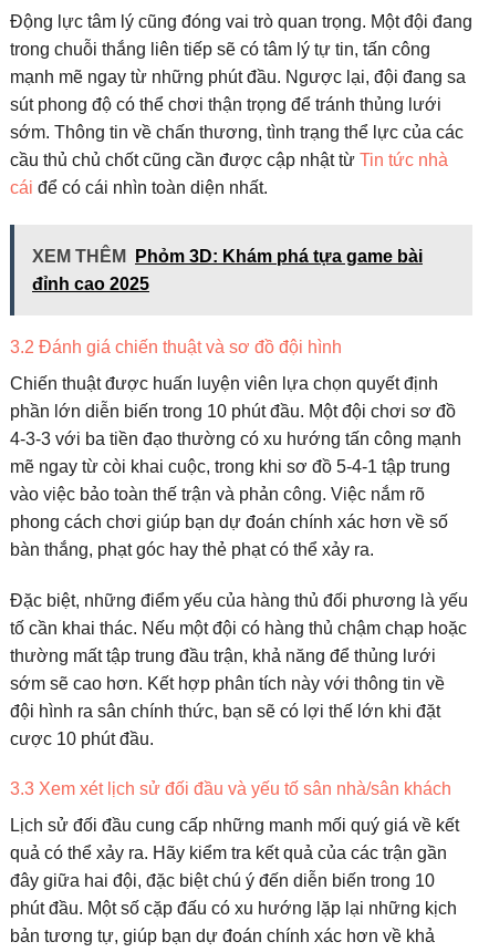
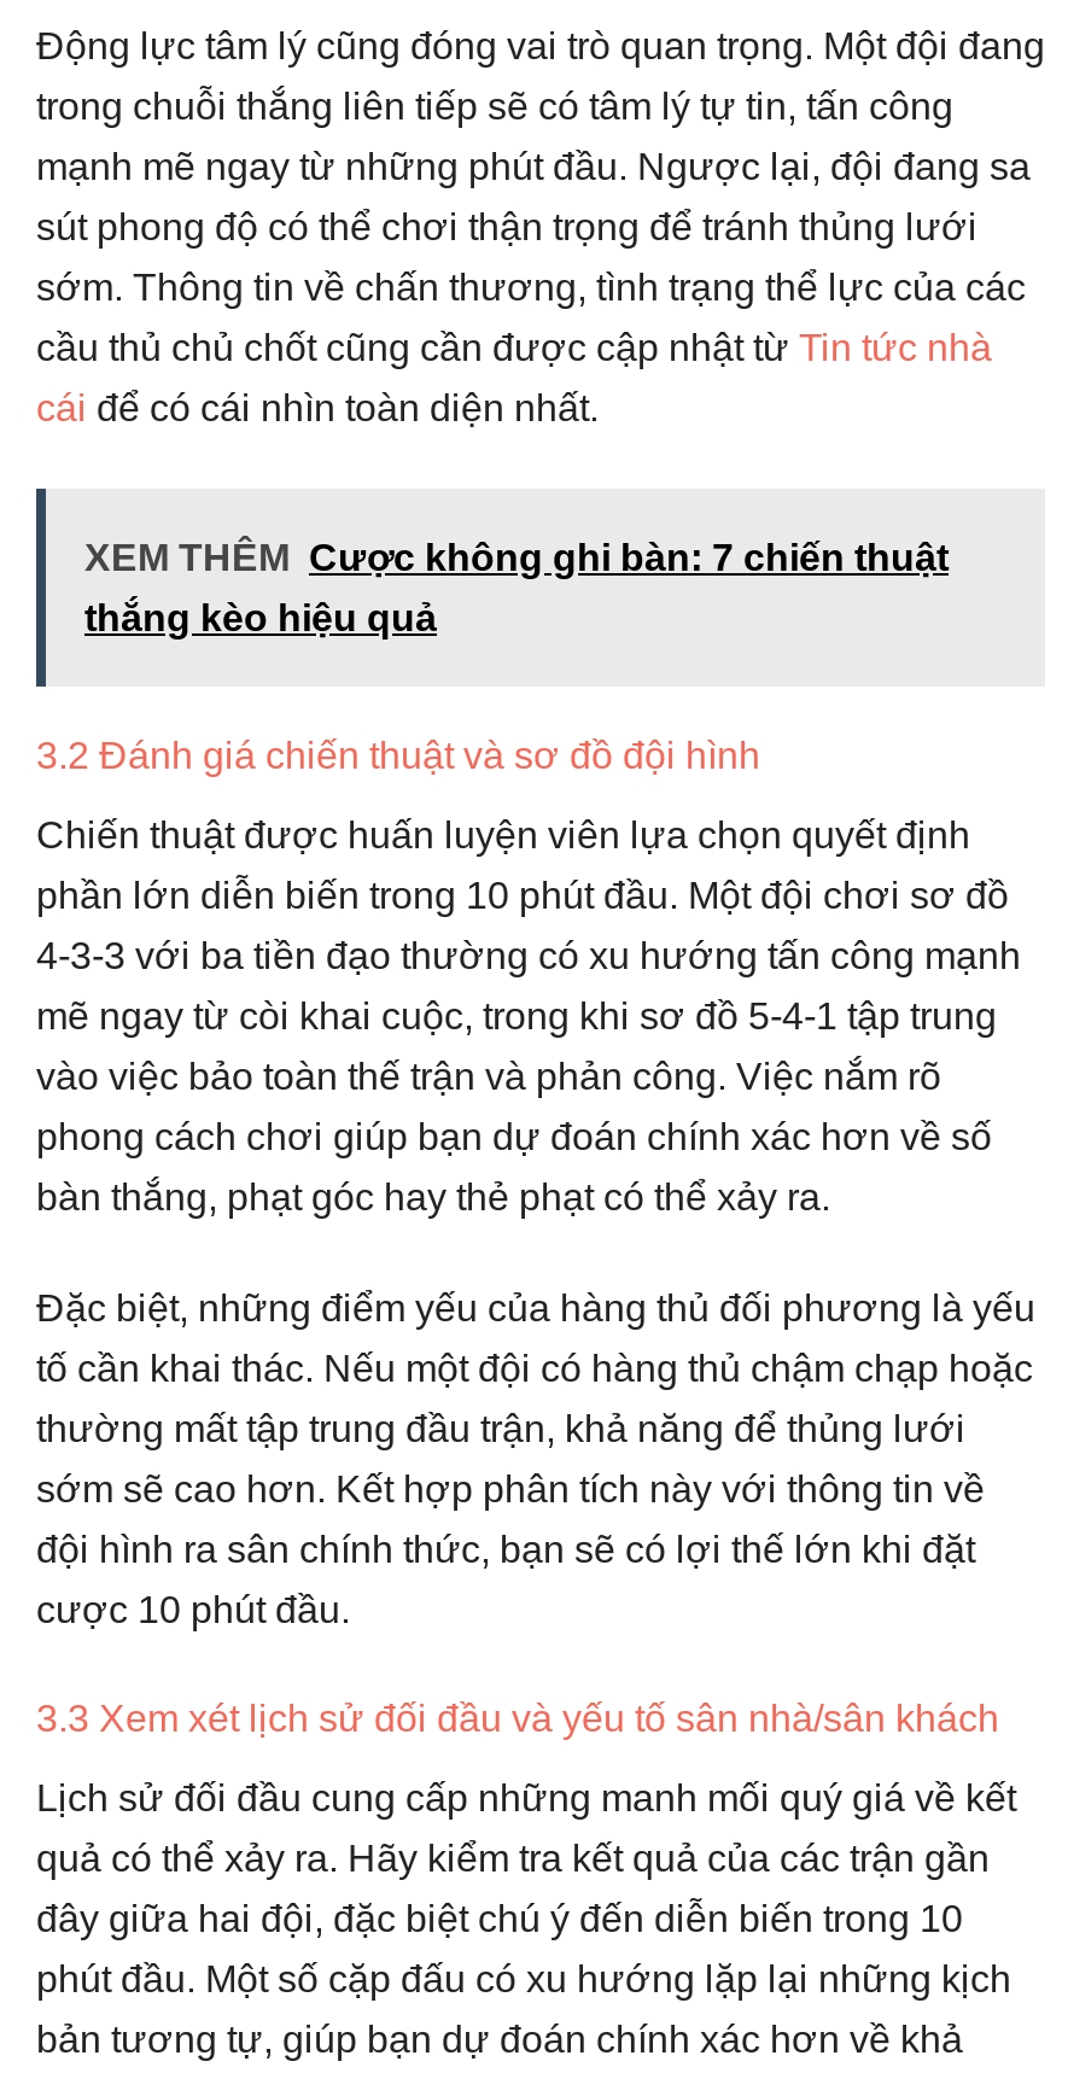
- XEM THÊM Phỏm 3D: Khám phá tựa game bài
+ XEM THÊM Cược không ghi bàn: 7 chiến thuật

- đỉnh cao 2025
+ thắng kèo hiệu quả
